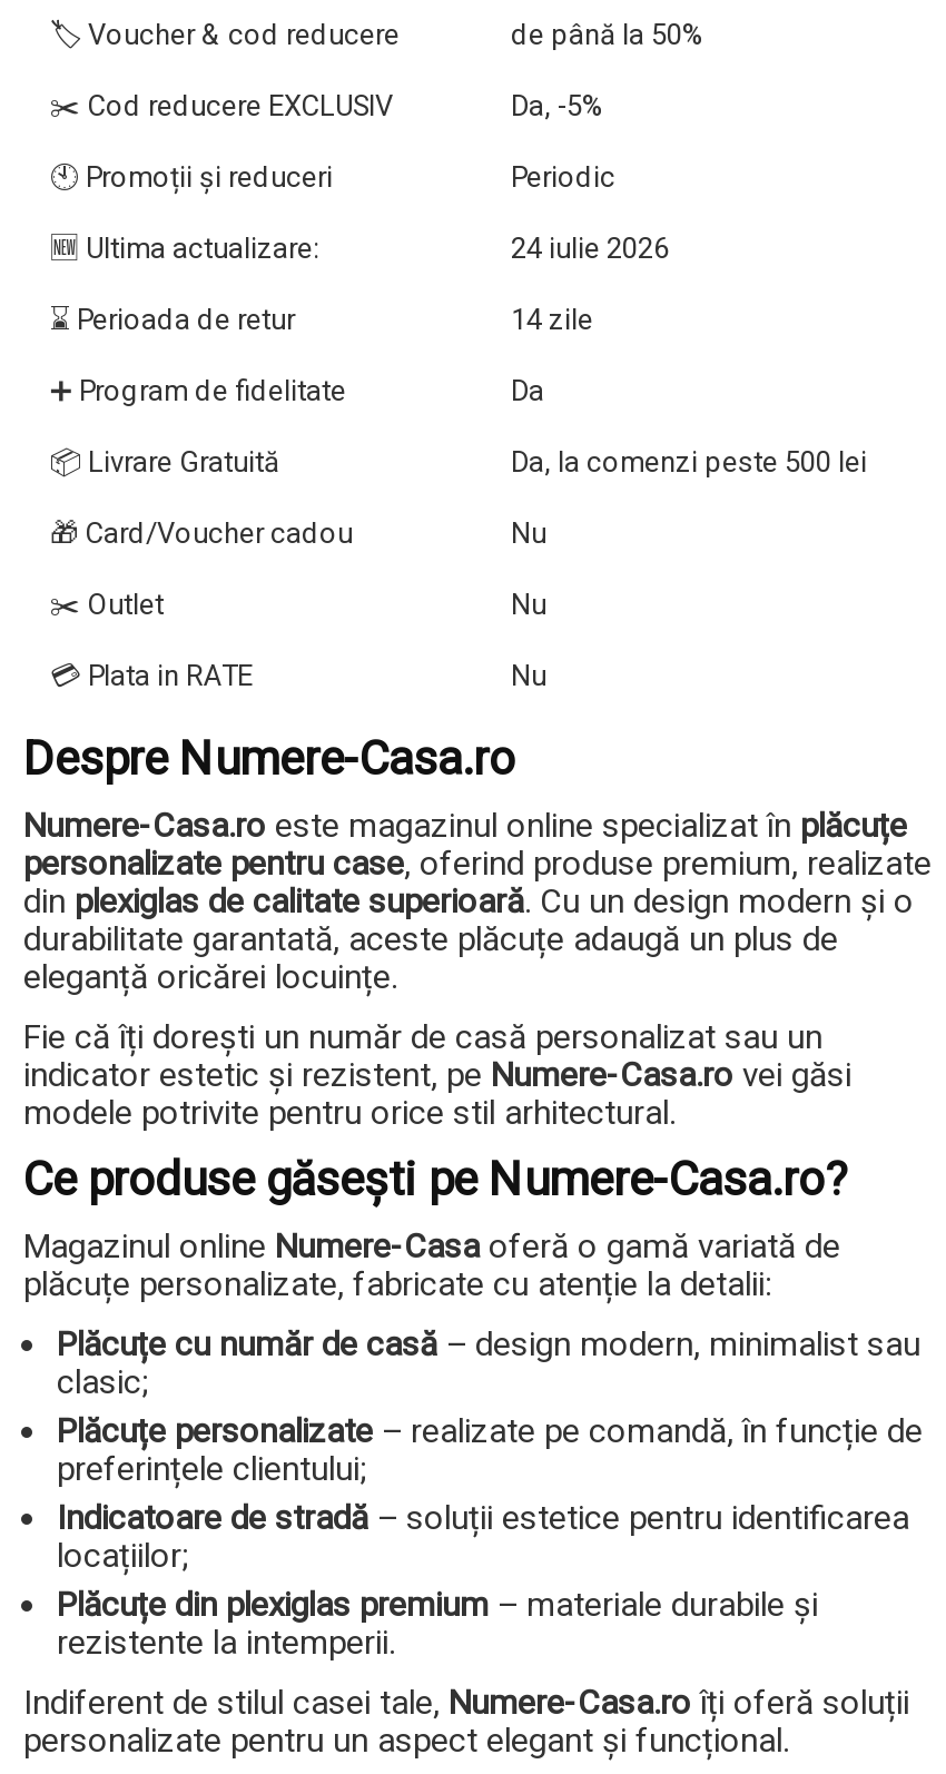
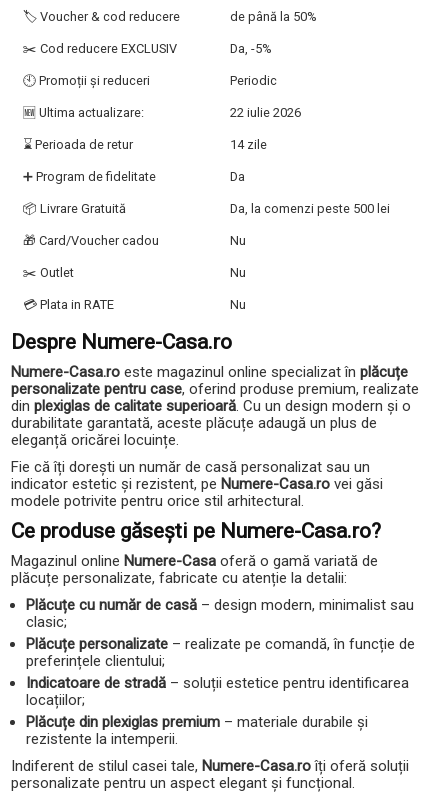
- 24 iulie 2026
+ 22 iulie 2026
